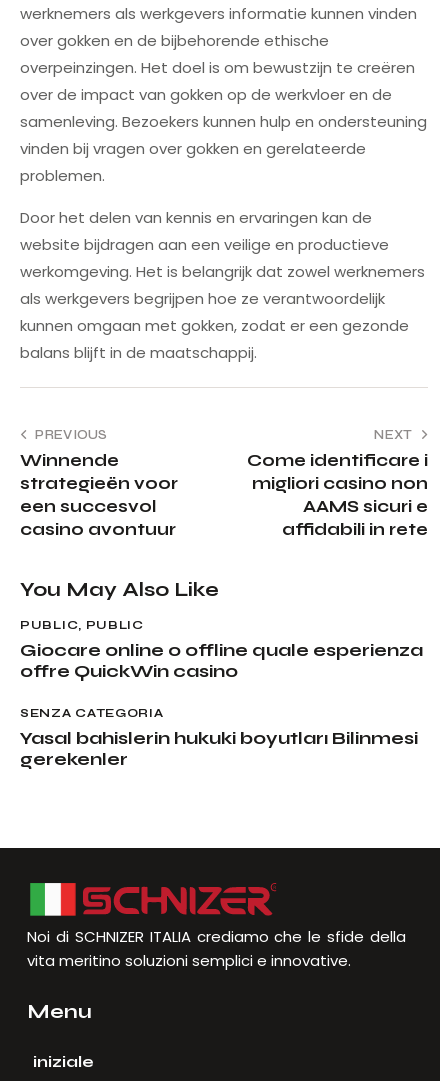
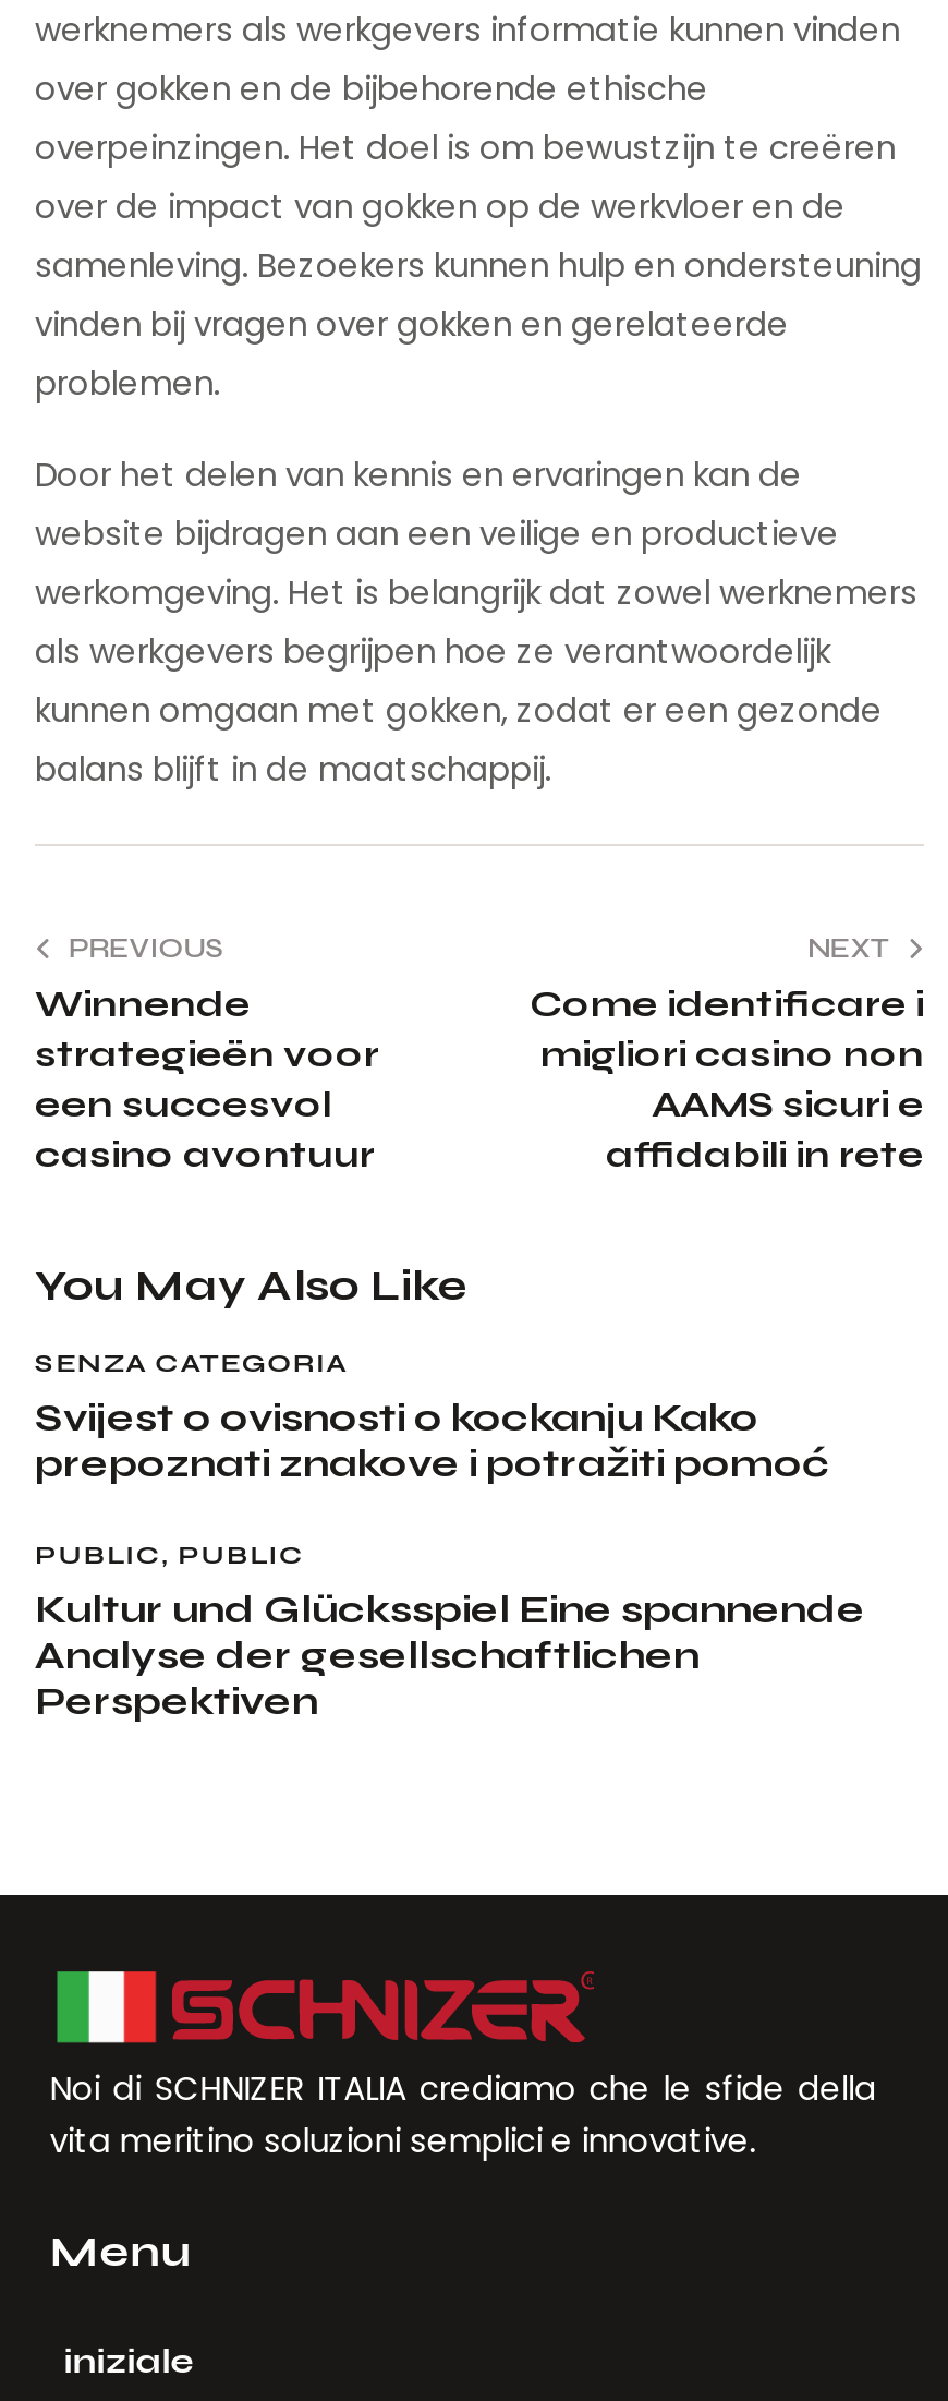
+ Svijest o ovisnosti o kockanju Kako
+ prepoznati znakove i potražiti pomoć

moved down: PUBLIC, PUBLIC

- Giocare online o offline quale esperienza
- offre QuickWin casino
- Yasal bahislerin hukuki boyutları Bilinmesi
- gerekenler
+ Kultur und Glücksspiel Eine spannende
+ Analyse der gesellschaftlichen
+ Perspektiven

moved up: SENZA CATEGORIA
